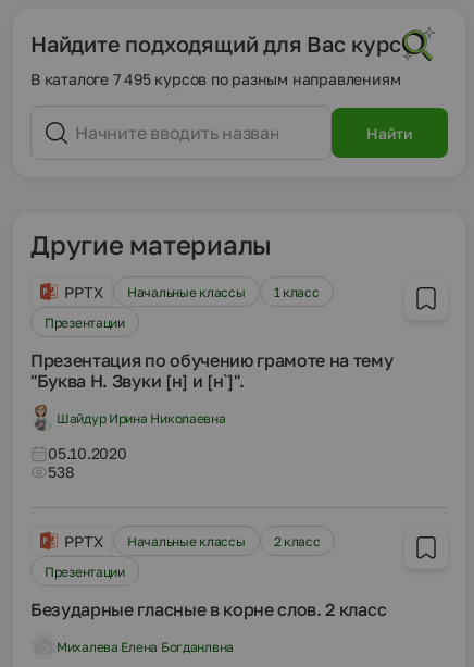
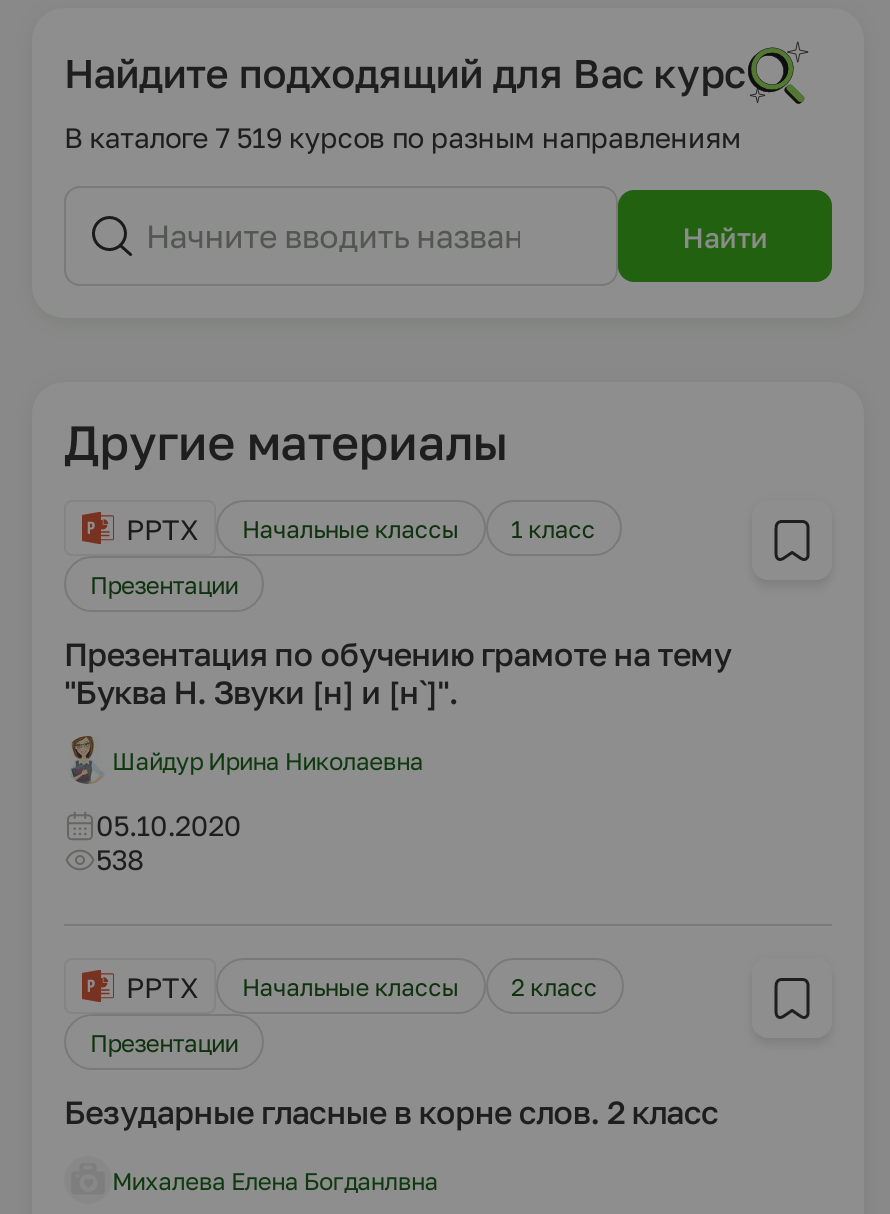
- В каталоге 7 495 курсов по разным направлениям
+ В каталоге 7 519 курсов по разным направлениям
